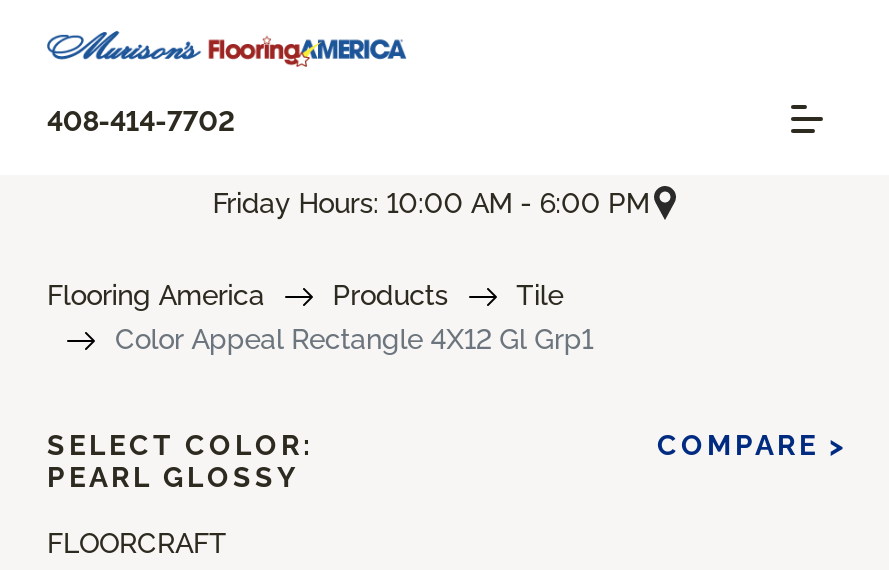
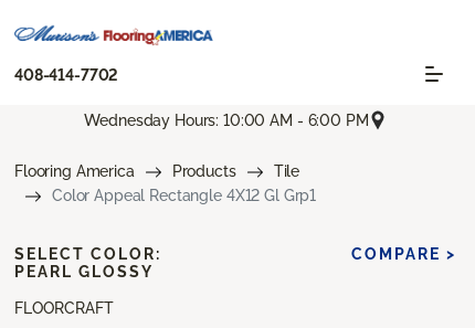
- Friday Hours: 10:00 AM - 6:00 PM
+ Wednesday Hours: 10:00 AM - 6:00 PM
